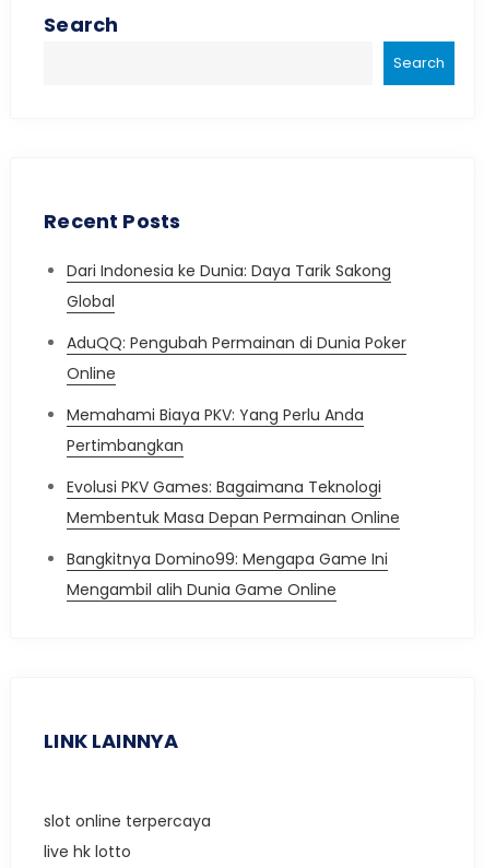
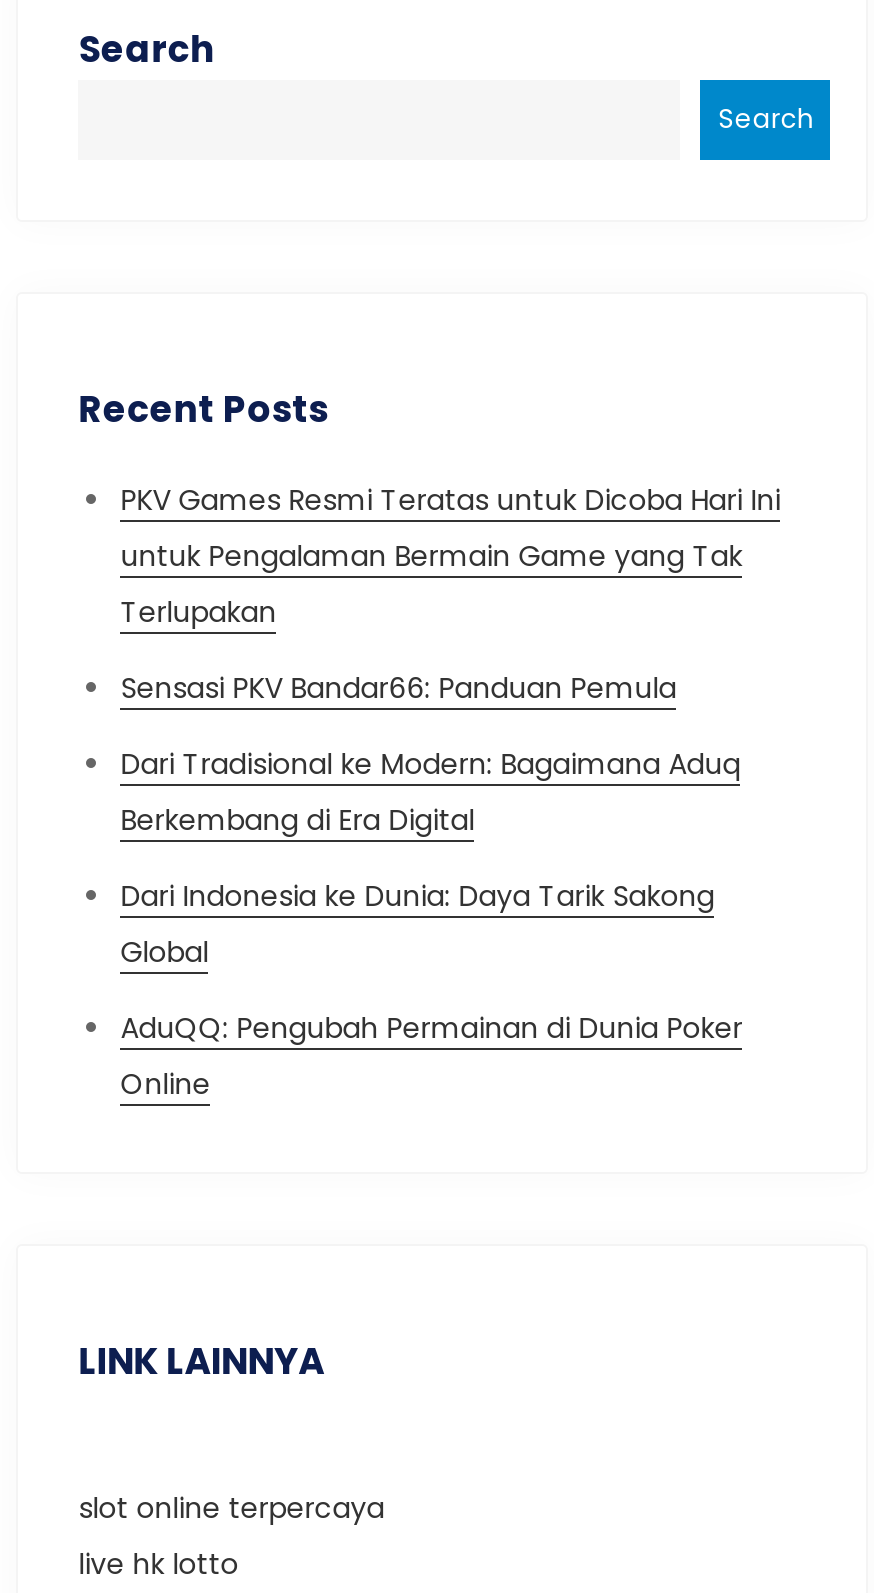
+ PKV Games Resmi Teratas untuk Dicoba Hari Ini
+ untuk Pengalaman Bermain Game yang Tak
+ Terlupakan
+ Sensasi PKV Bandar66: Panduan Pemula
+ Dari Tradisional ke Modern: Bagaimana Aduq
+ Berkembang di Era Digital

moved down: Dari Indonesia ke Dunia: Daya Tarik Sakong | Global | AduQQ: Pengubah Permainan di Dunia Poker | Online

- Memahami Biaya PKV: Yang Perlu Anda
- Pertimbangkan
- Evolusi PKV Games: Bagaimana Teknologi
- Membentuk Masa Depan Permainan Online
- Bangkitnya Domino99: Mengapa Game Ini
- Mengambil alih Dunia Game Online
